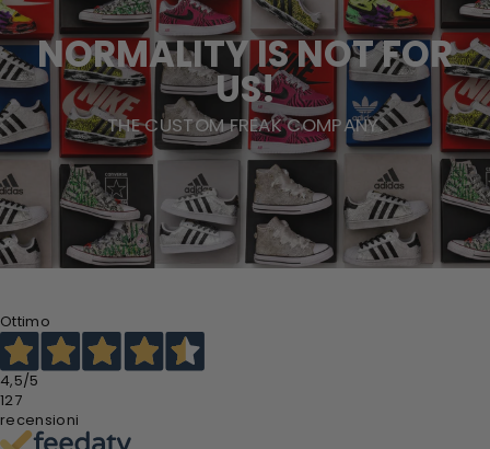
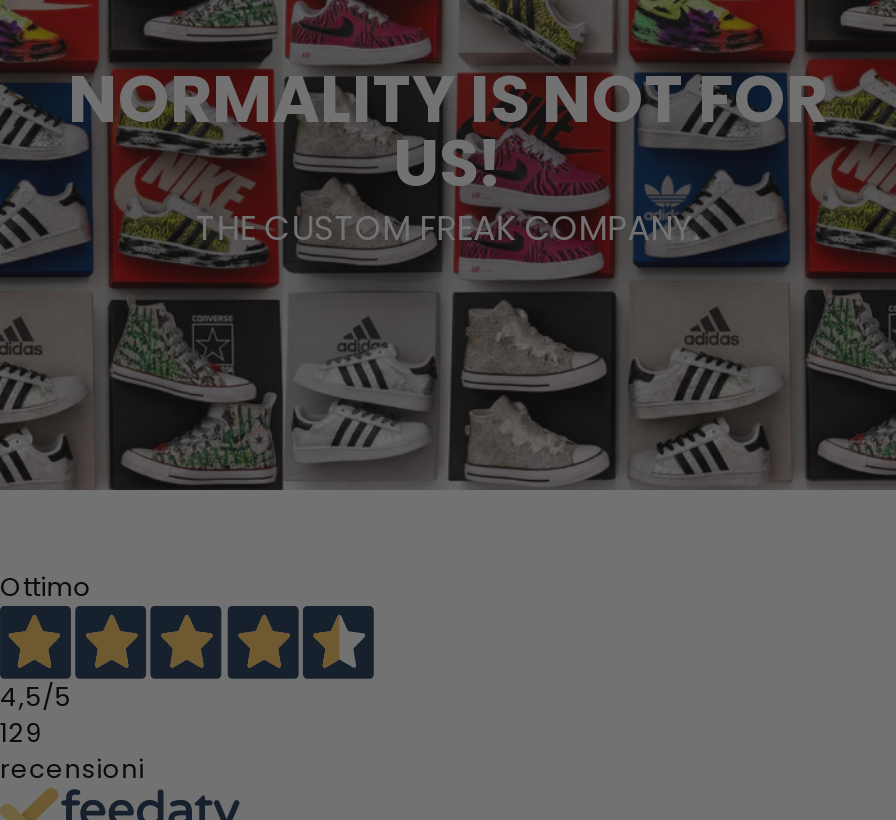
- 127
+ 129
